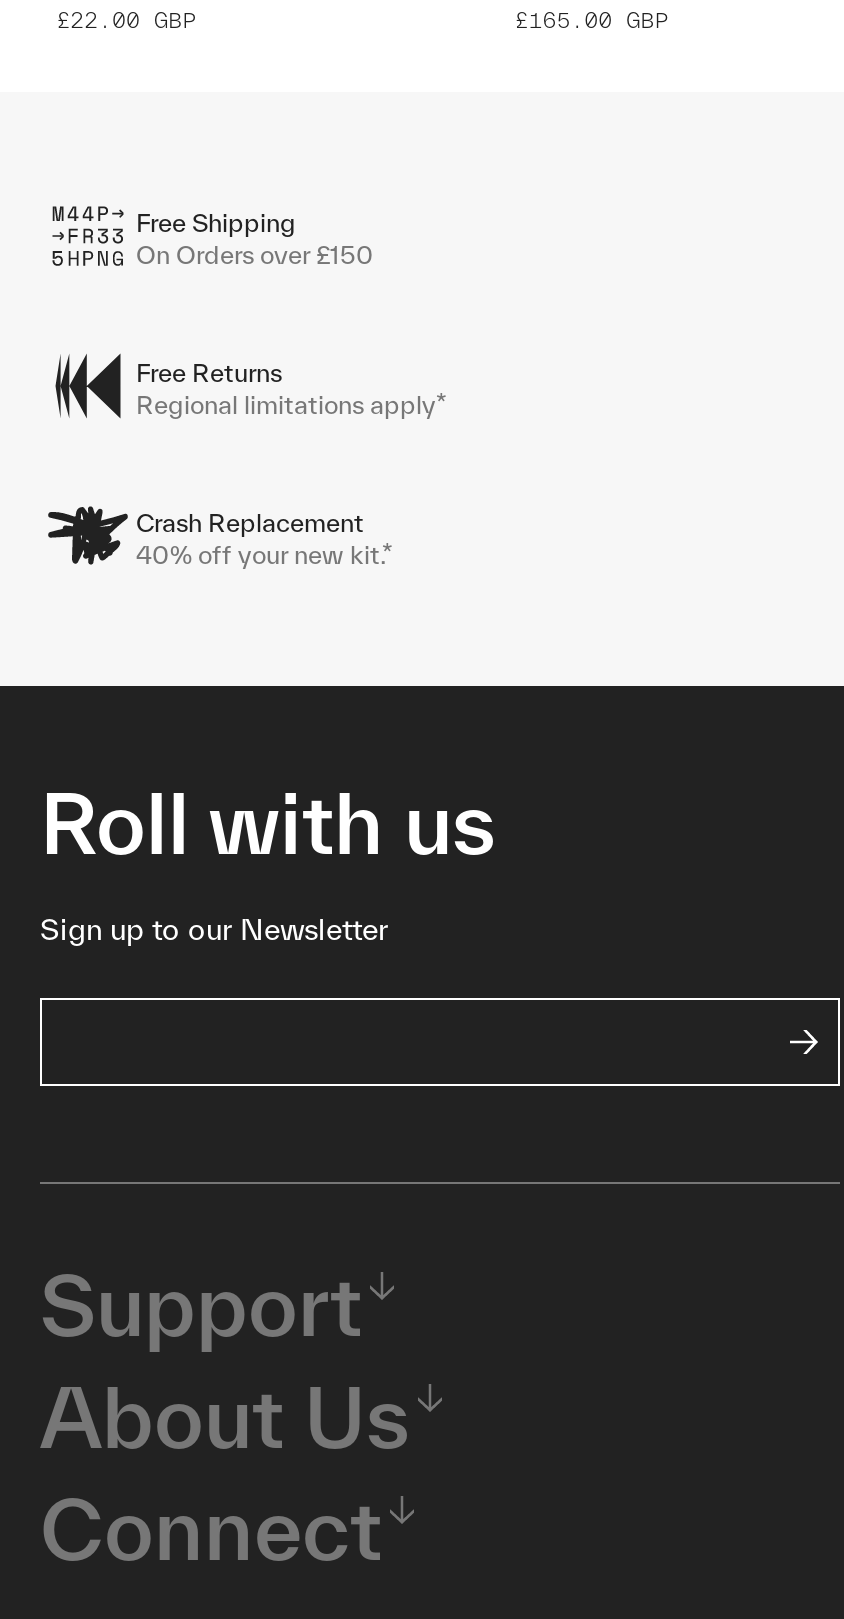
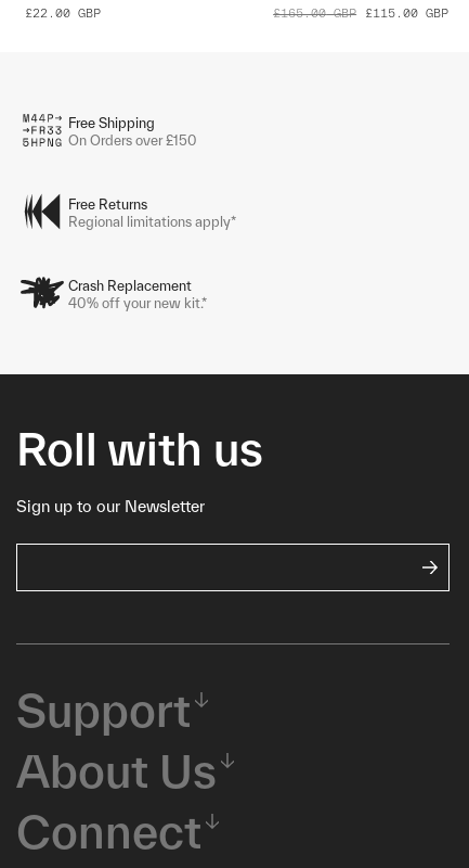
+ £115.00 GBP
